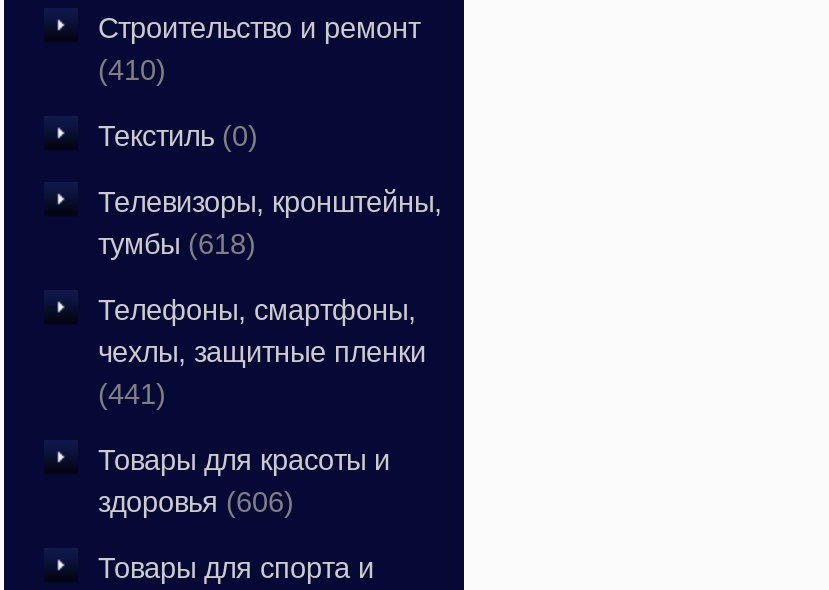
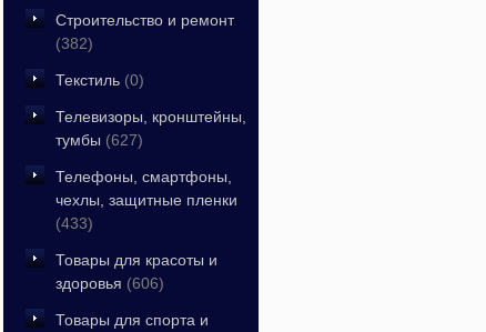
- (410)
+ (382)

- тумбы (618)
+ тумбы (627)

- (441)
+ (433)
